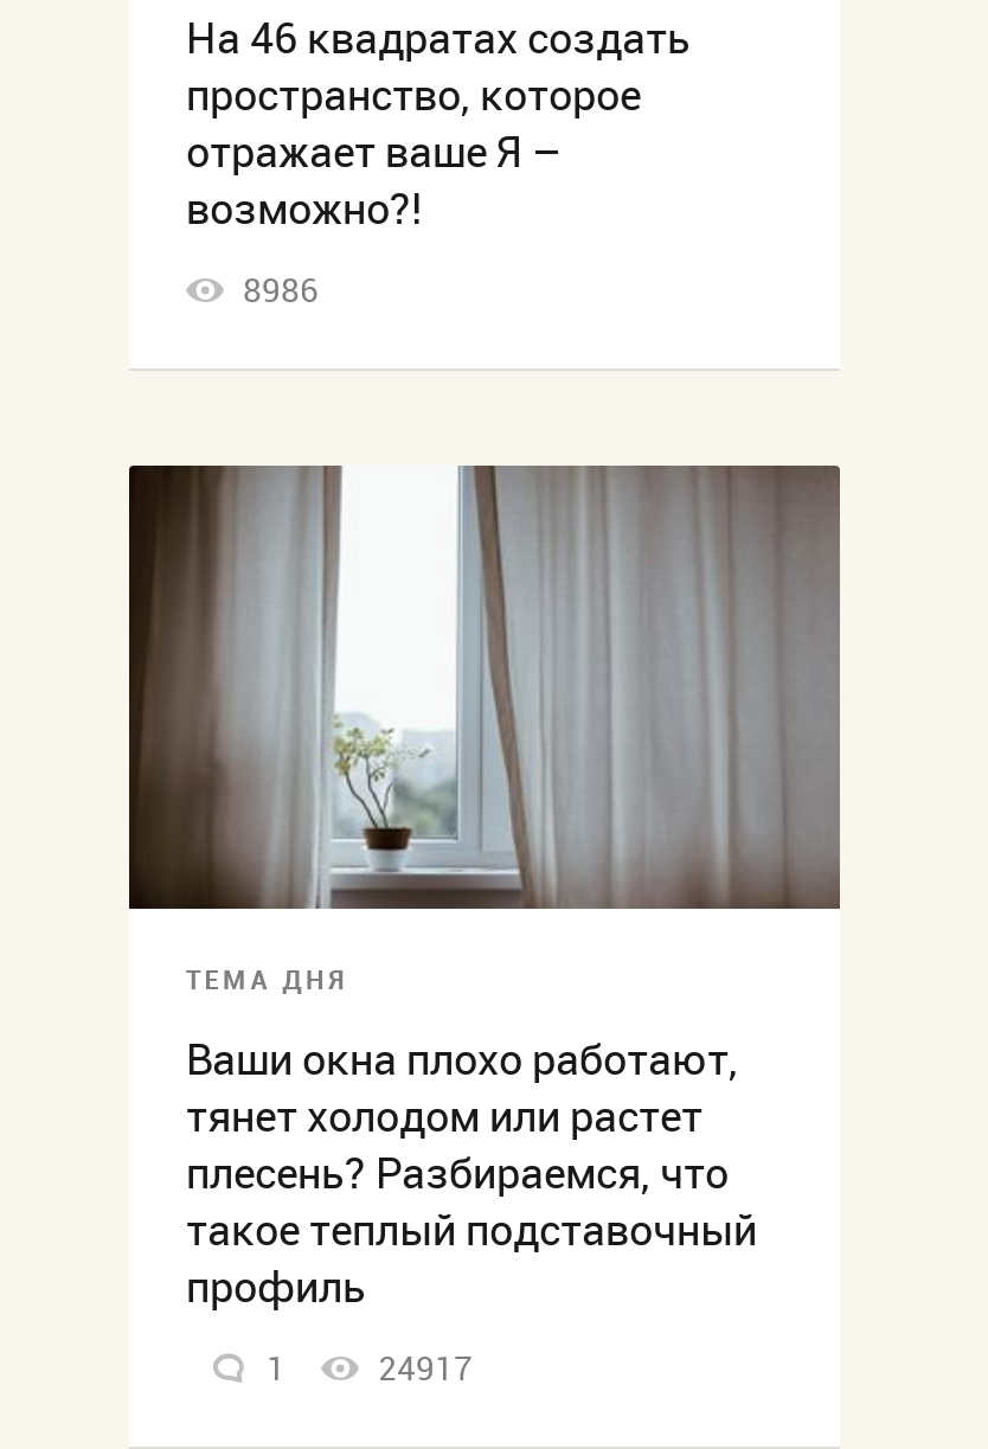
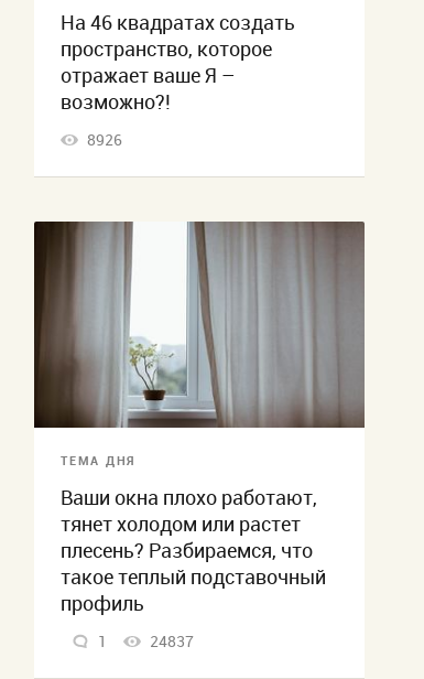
- 8986
+ 8926

- 24917
+ 24837
